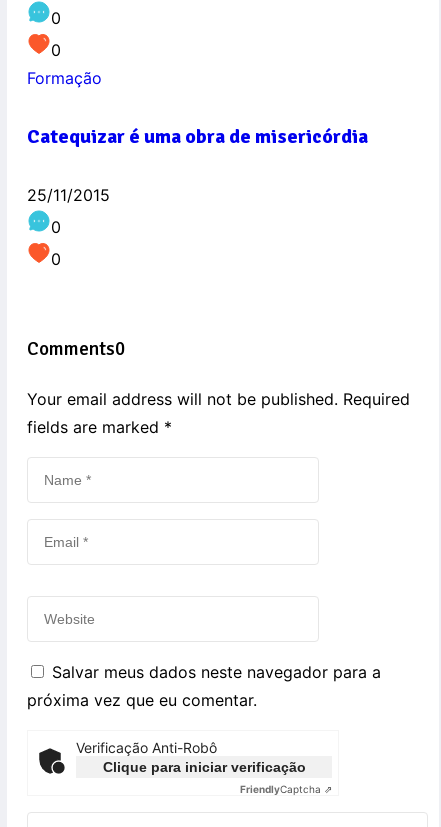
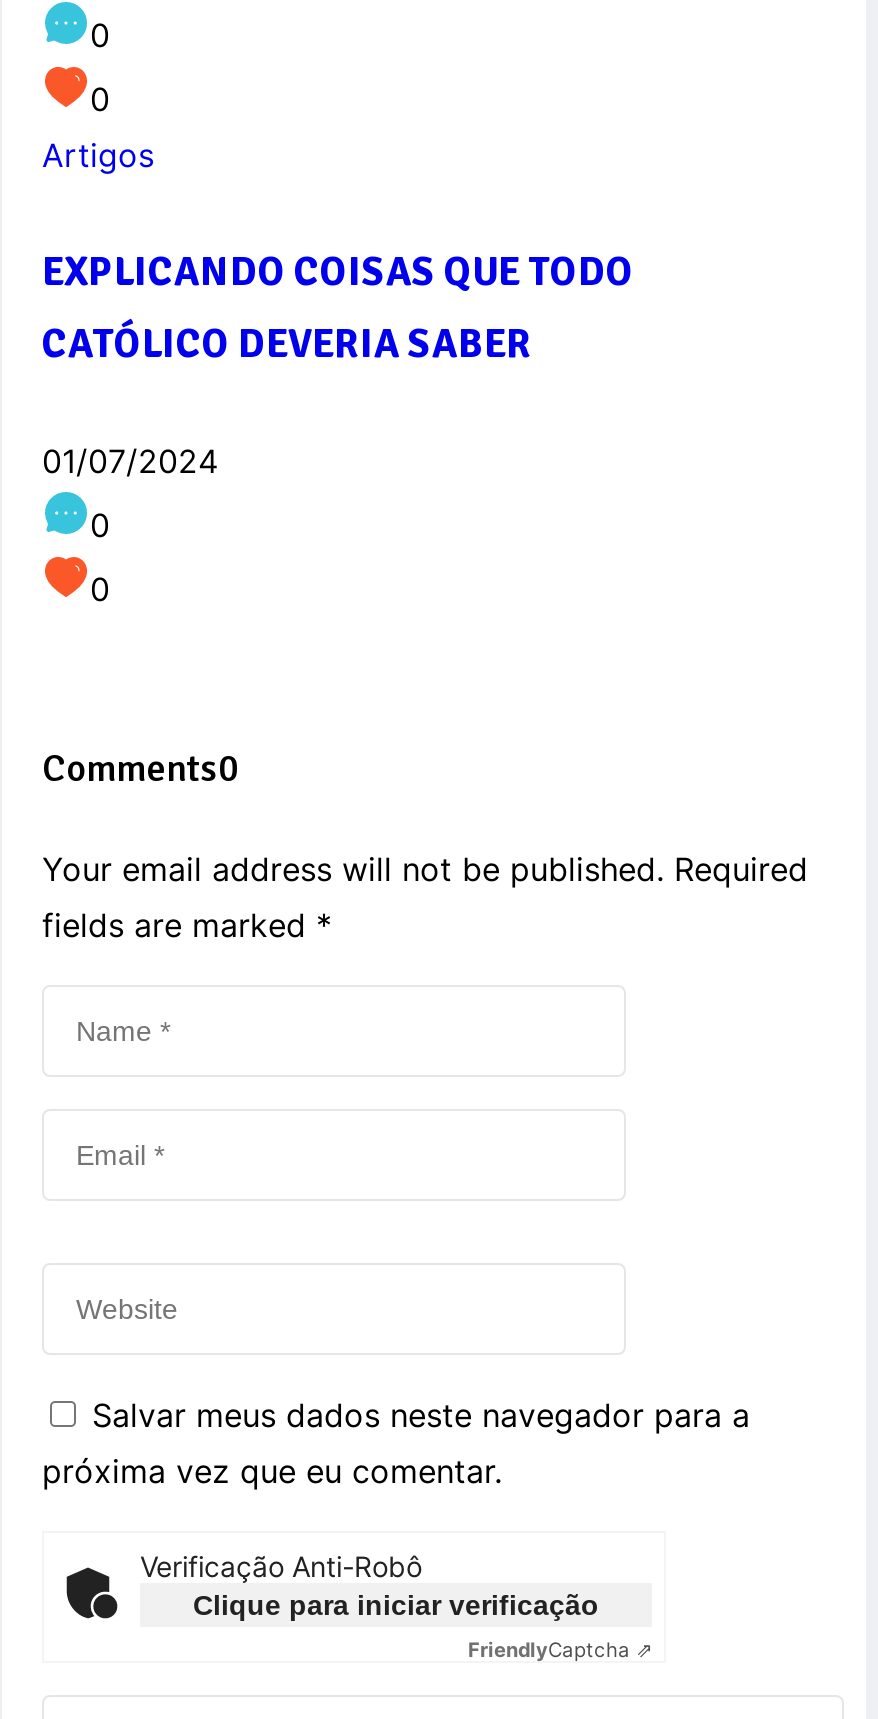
- Formação
+ Artigos

- Catequizar é uma obra de misericórdia
+ EXPLICANDO COISAS QUE TODO
+ CATÓLICO DEVERIA SABER

- 25/11/2015
+ 01/07/2024
